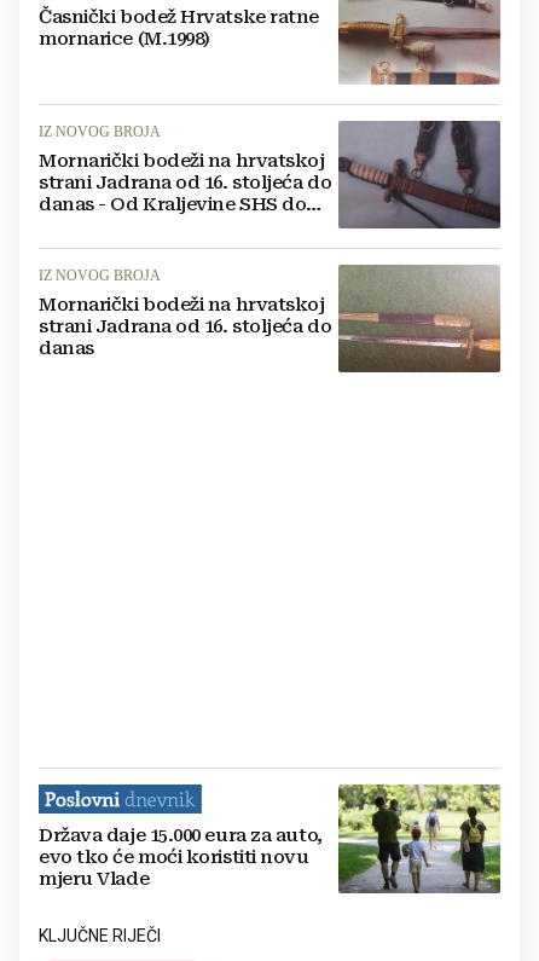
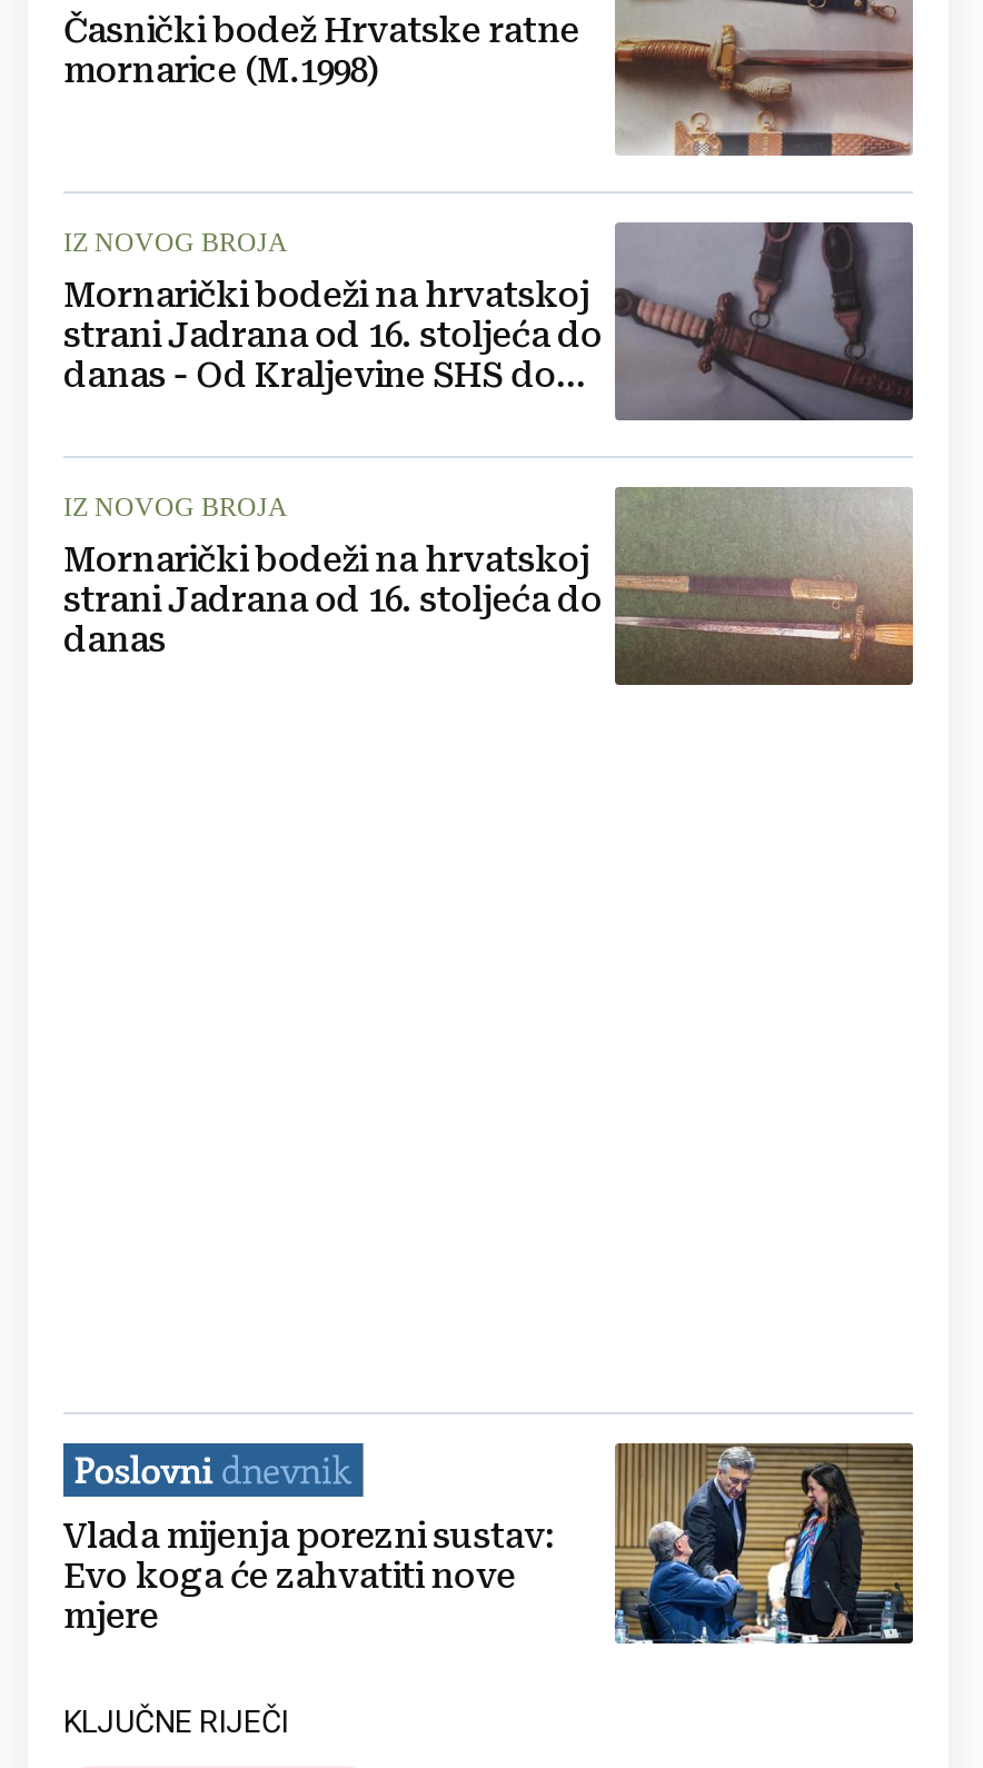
- [image]
- Država daje 15.000 eura za auto,
- evo tko će moći koristiti novu
- mjeru Vlade
+ [image]
+ Vlada mijenja porezni sustav:
+ Evo koga će zahvatiti nove
+ mjere
